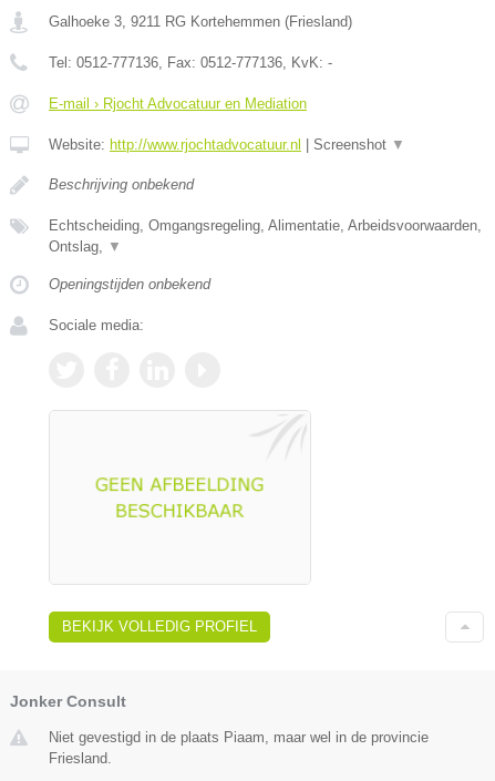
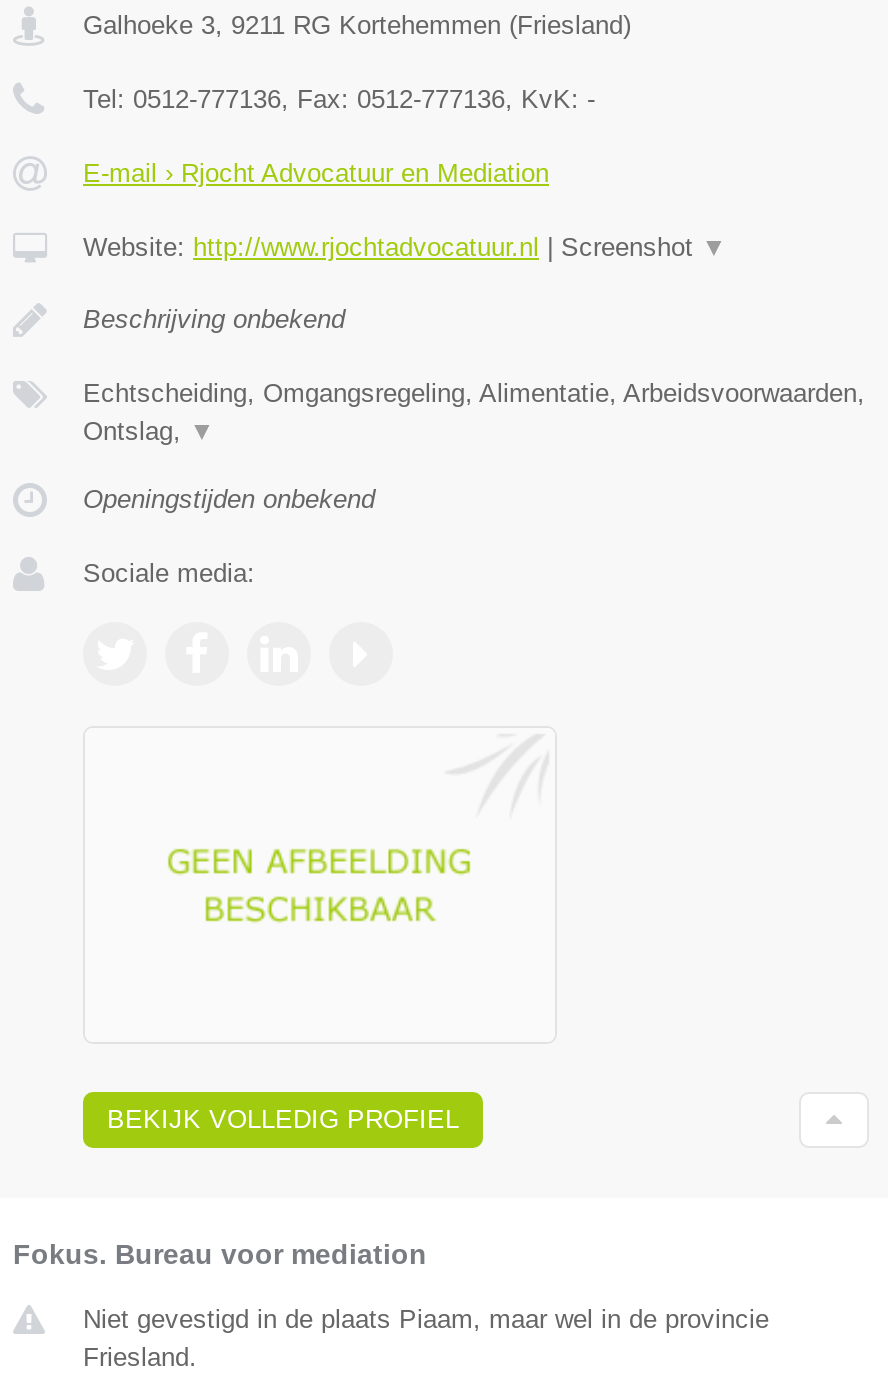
- Jonker Consult
+ Fokus. Bureau voor mediation
